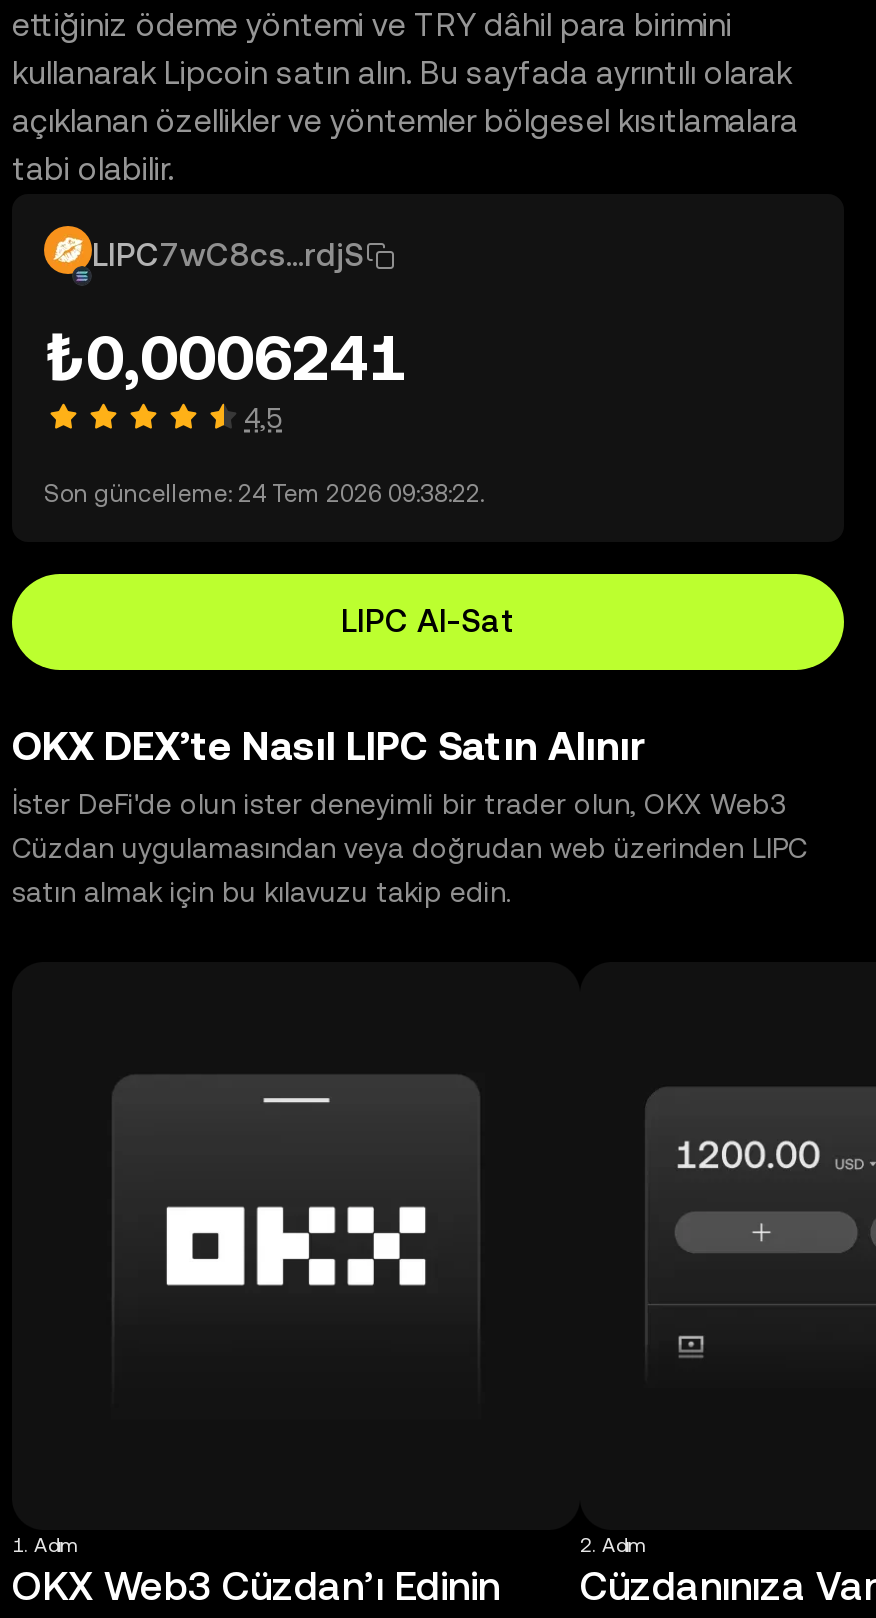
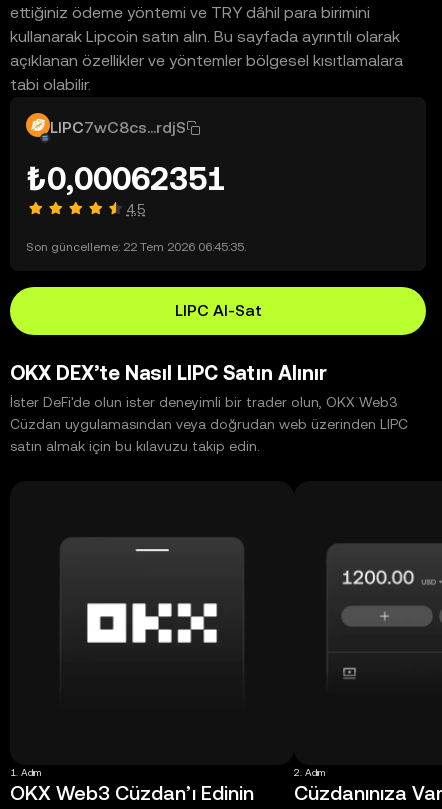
- ₺0,0006241
+ ₺0,00062351

- Son güncelleme: 24 Tem 2026 09:38:22.
+ Son güncelleme: 22 Tem 2026 06:45:35.
